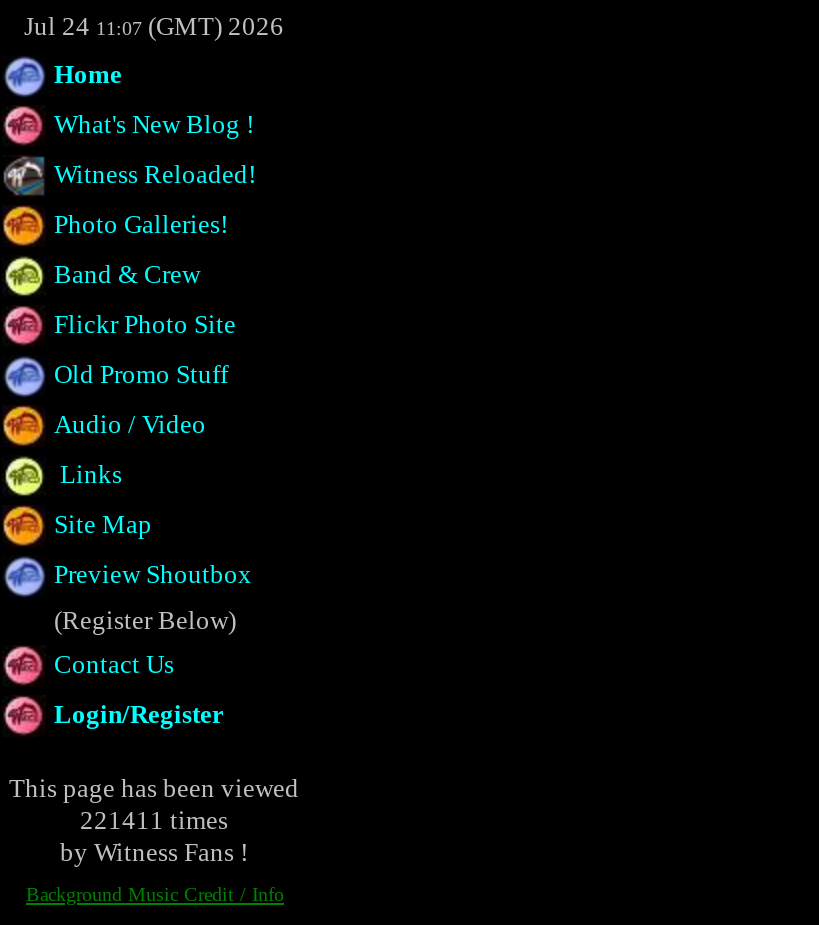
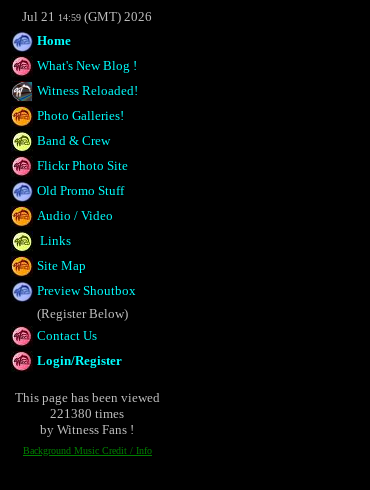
- Jul 24 11:07 (GMT) 2026
+ Jul 21 14:59 (GMT) 2026

- 221411 times
+ 221380 times
